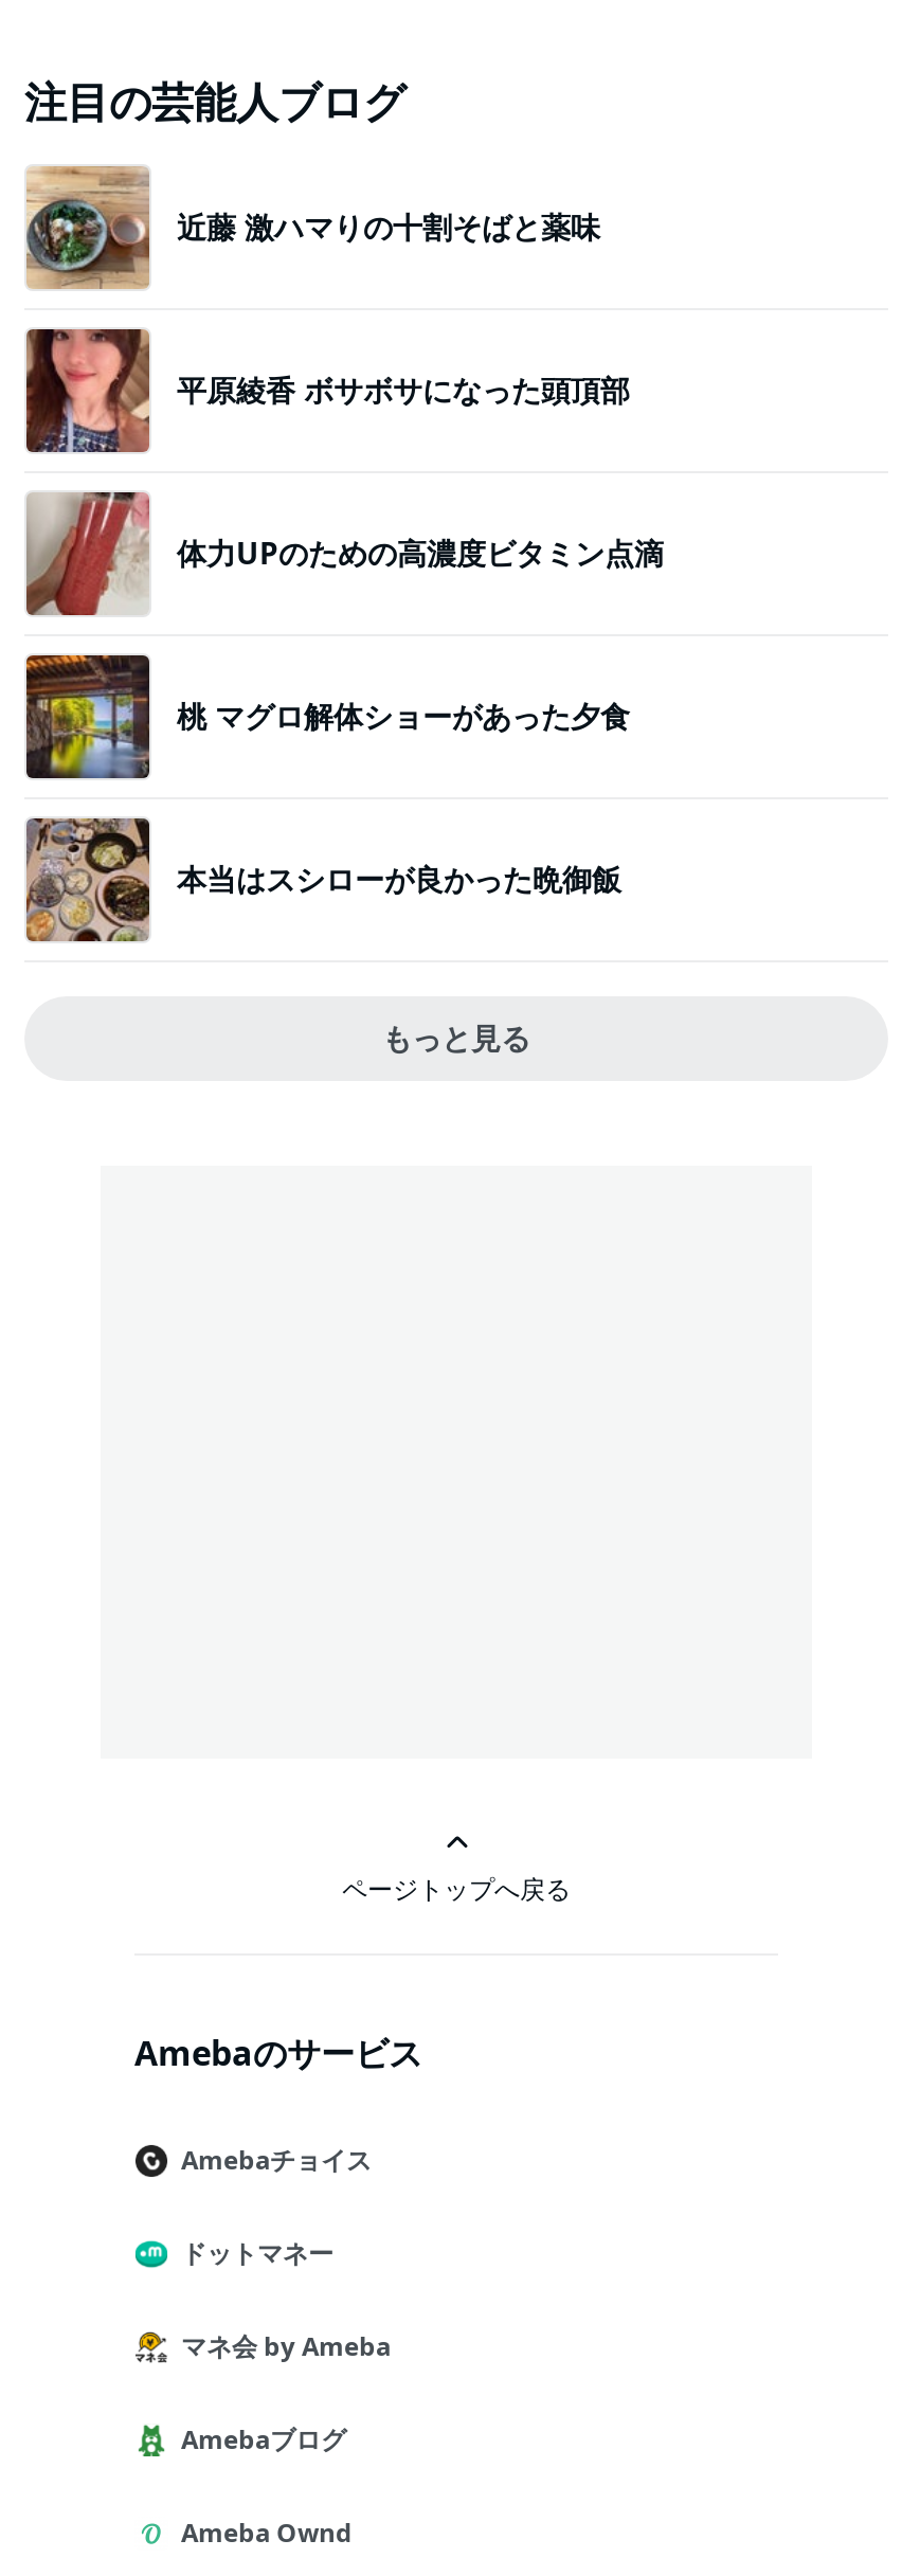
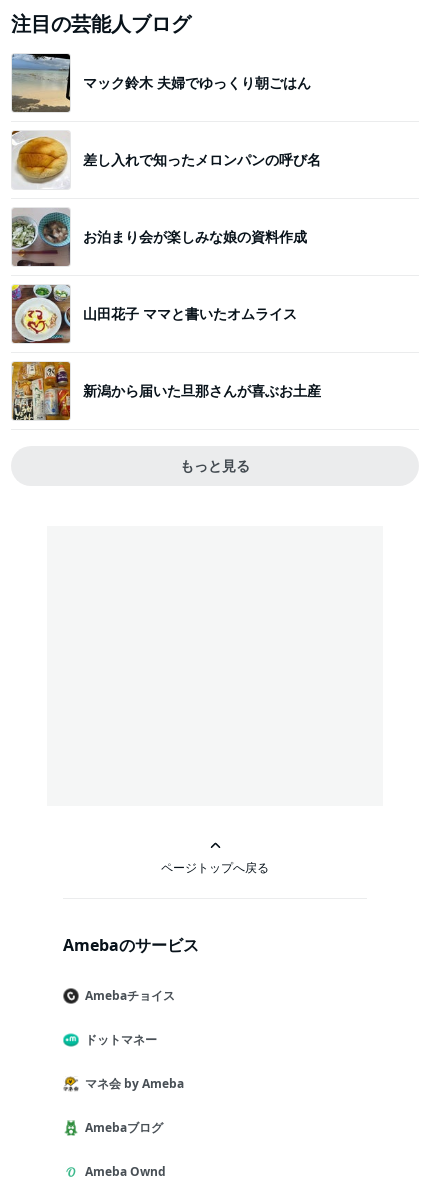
- [image]
- 近藤 激ハマりの十割そばと薬味
+ [image]
+ マック鈴木 夫婦でゆっくり朝ごはん

- [image]
- 平原綾香 ボサボサになった頭頂部
+ [image]
+ 差し入れで知ったメロンパンの呼び名

- [image]
- 体力UPのための高濃度ビタミン点滴
+ [image]
+ お泊まり会が楽しみな娘の資料作成

- [image]
- 桃 マグロ解体ショーがあった夕食
+ [image]
+ 山田花子 ママと書いたオムライス

- [image]
- 本当はスシローが良かった晩御飯
+ [image]
+ 新潟から届いた旦那さんが喜ぶお土産
